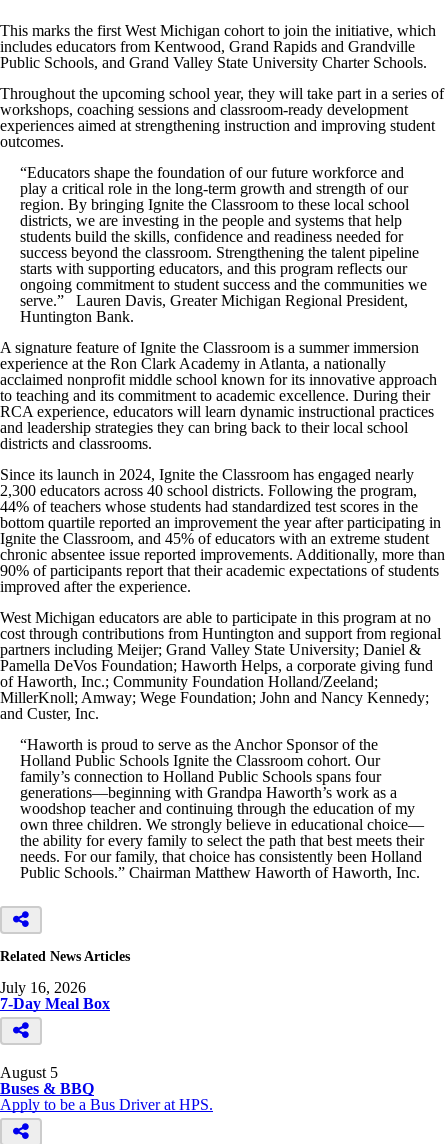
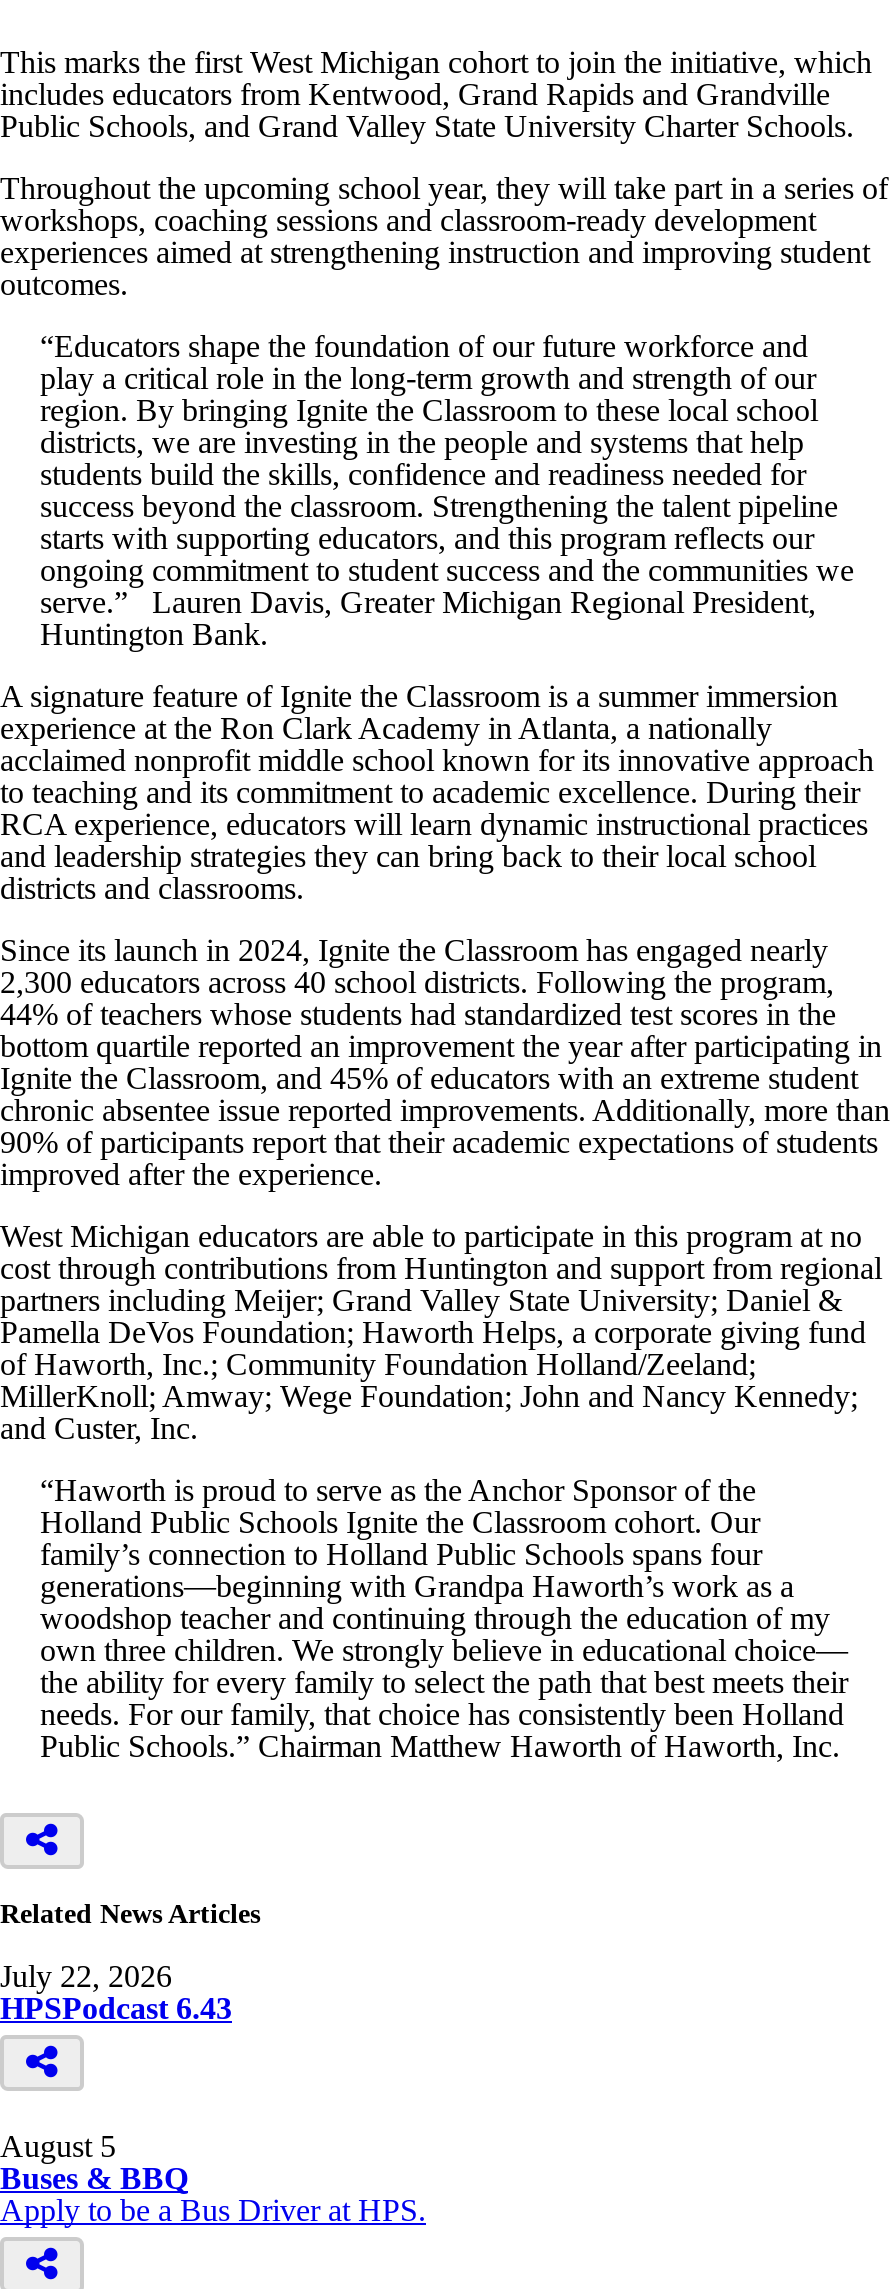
- July 16, 2026
- 7-Day Meal Box
+ July 22, 2026
+ HPSPodcast 6.43
